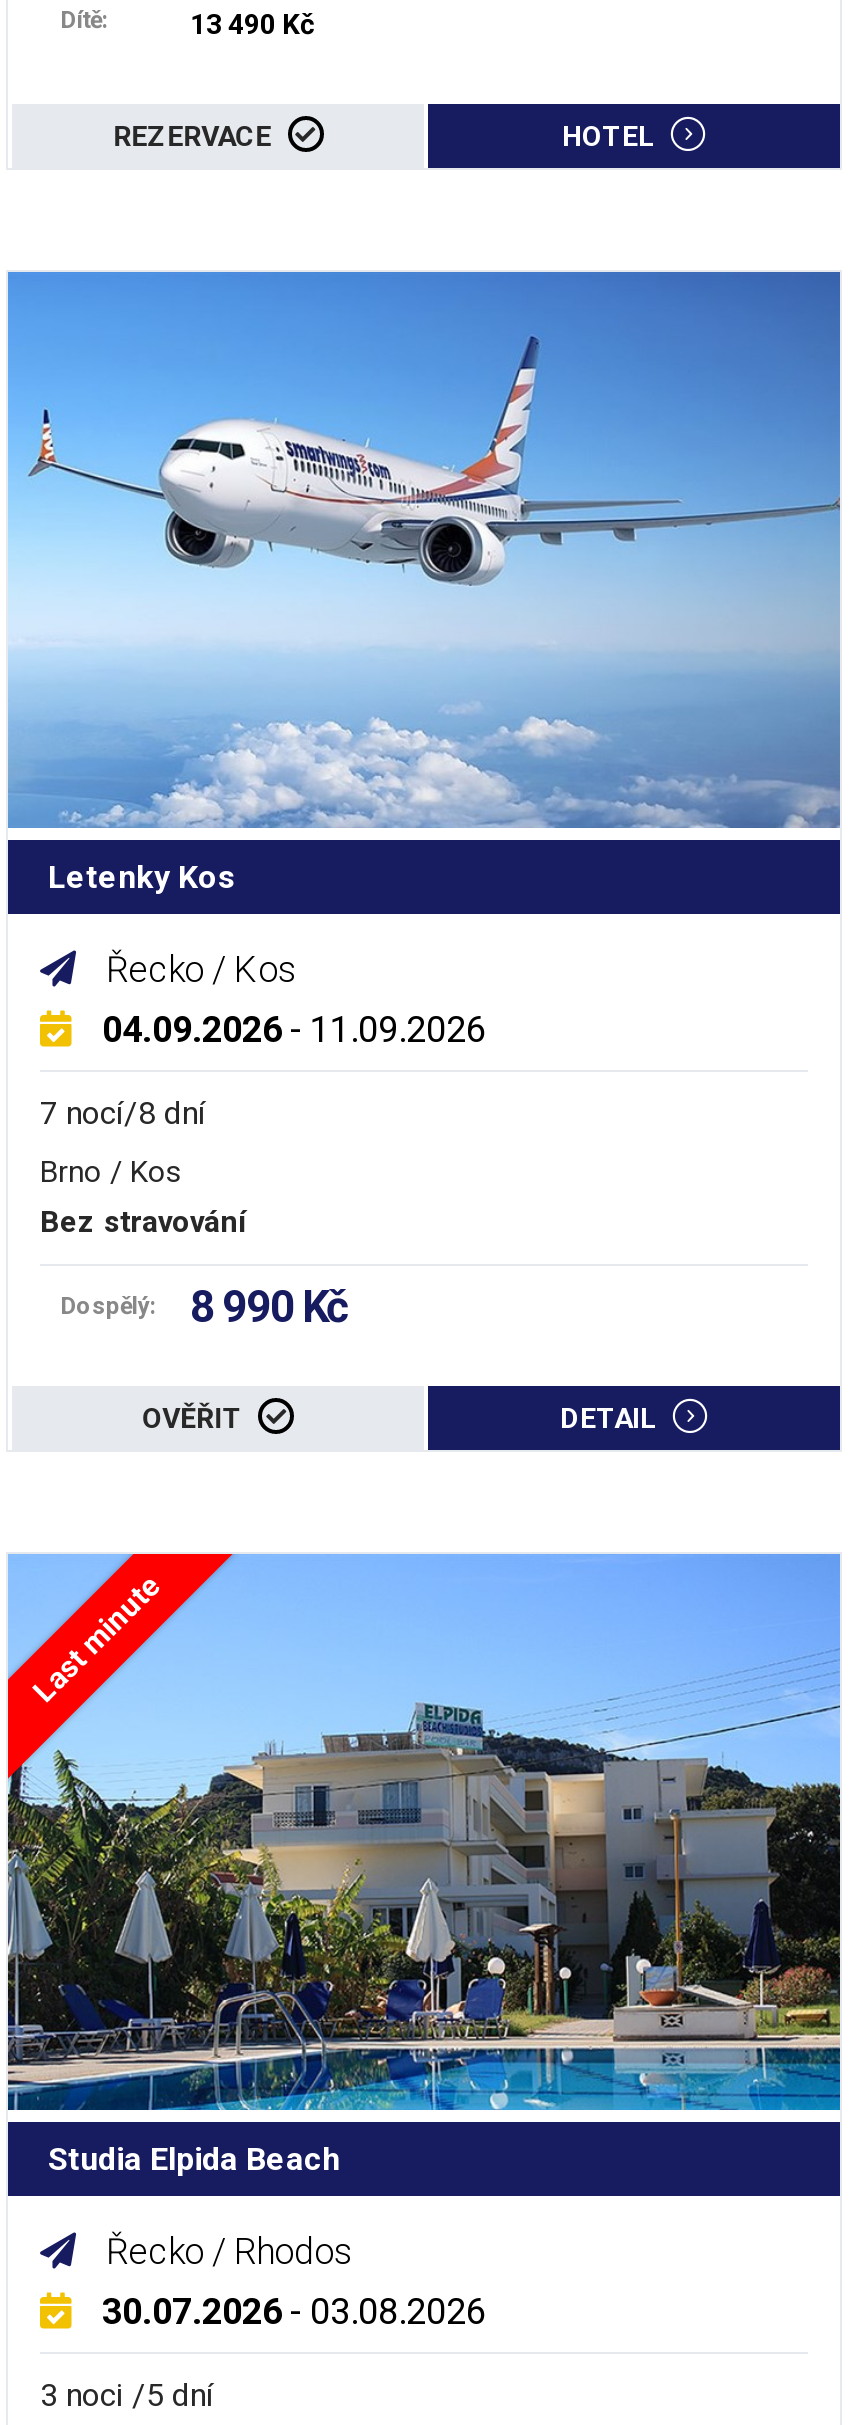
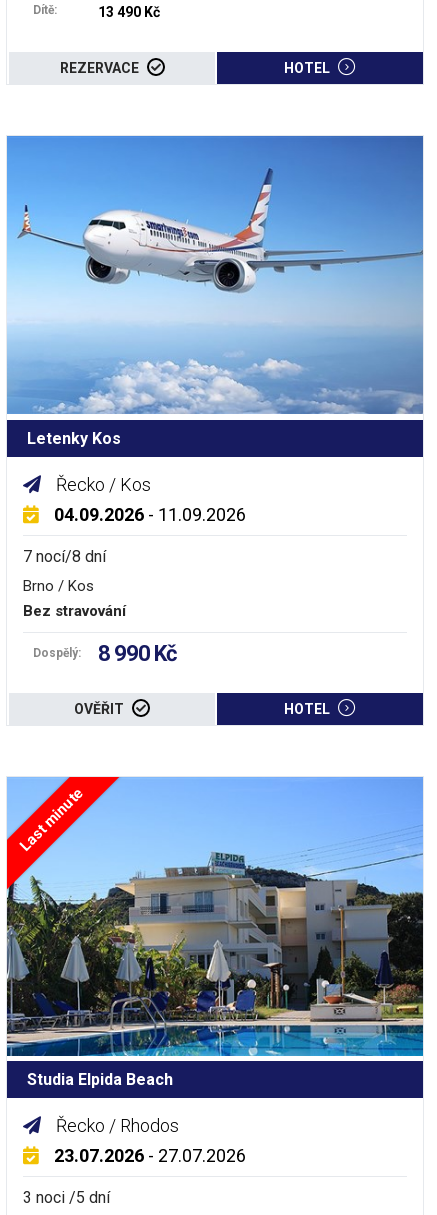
- DETAIL
+ HOTEL

- 30.07.2026 - 03.08.2026
+ 23.07.2026 - 27.07.2026
